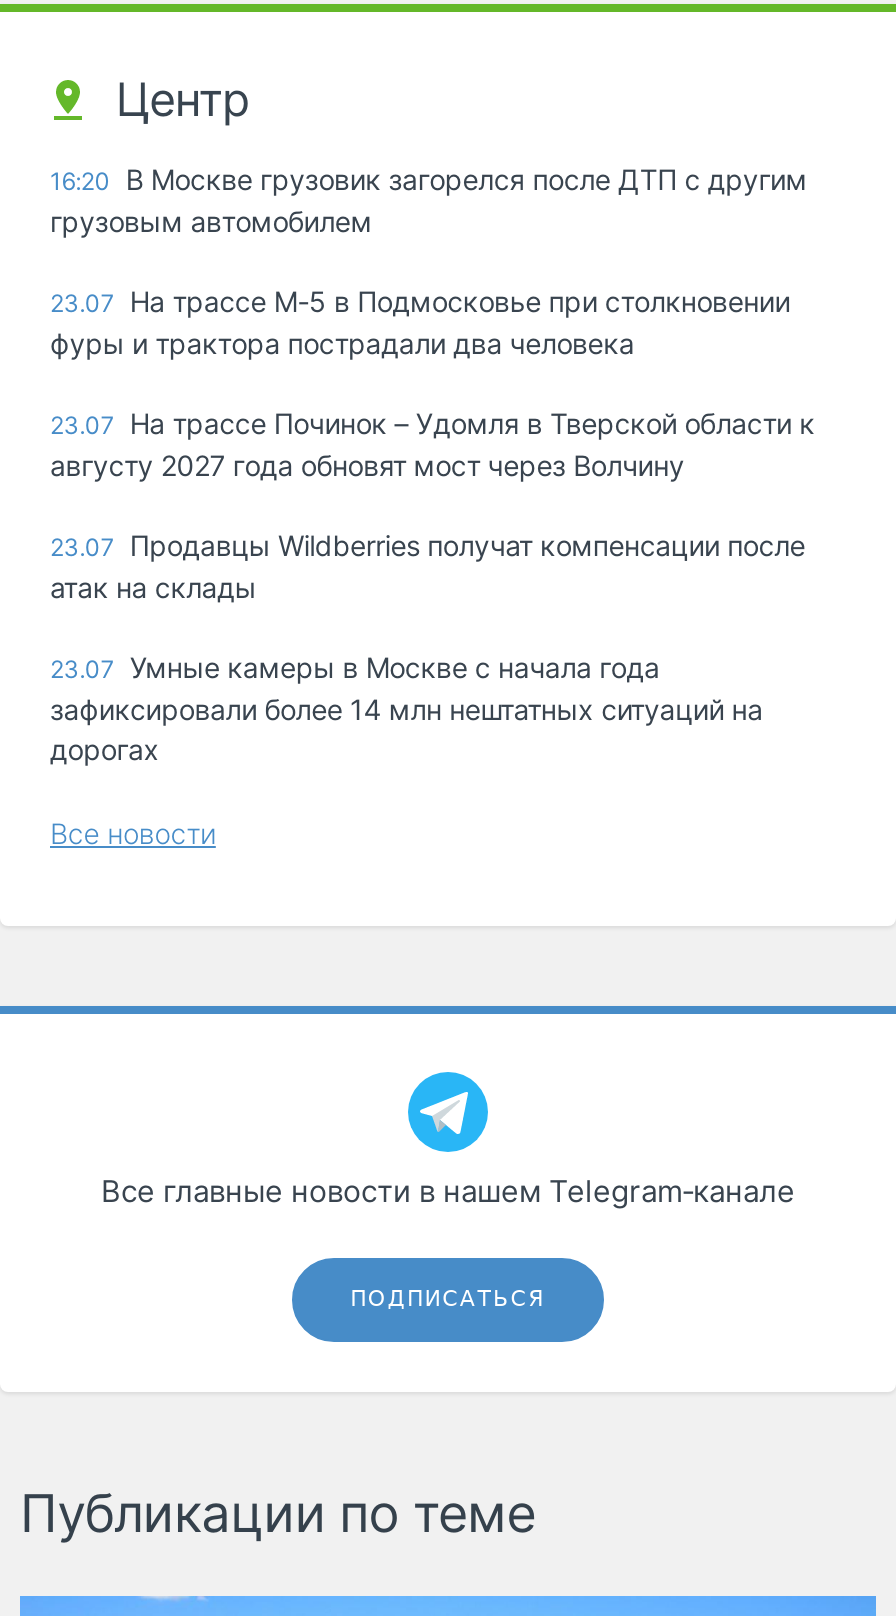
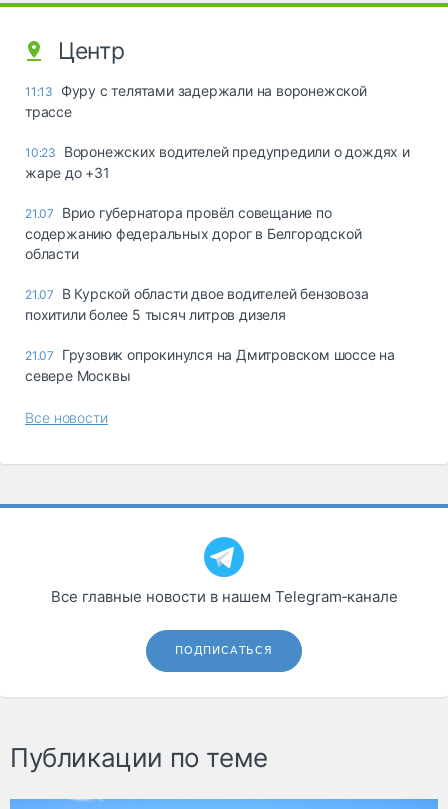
- 16:20 В Москве грузовик загорелся после ДТП с другим
- грузовым автомобилем
+ 11:13 Фуру с телятами задержали на воронежской
+ трассе

- 23.07 На трассе М-5 в Подмосковье при столкновении
- фуры и трактора пострадали два человека
+ 10:23 Воронежских водителей предупредили о дождях и
+ жаре до +31

- 23.07 На трассе Починок – Удомля в Тверской области к
- августу 2027 года обновят мост через Волчину
+ 21.07 Врио губернатора провёл совещание по
+ содержанию федеральных дорог в Белгородской
+ области

- 23.07 Продавцы Wildberries получат компенсации после
- атак на склады
+ 21.07 В Курской области двое водителей бензовоза
+ похитили более 5 тысяч литров дизеля

- 23.07 Умные камеры в Москве с начала года
- зафиксировали более 14 млн нештатных ситуаций на
- дорогах
+ 21.07 Грузовик опрокинулся на Дмитровском шоссе на
+ севере Москвы
